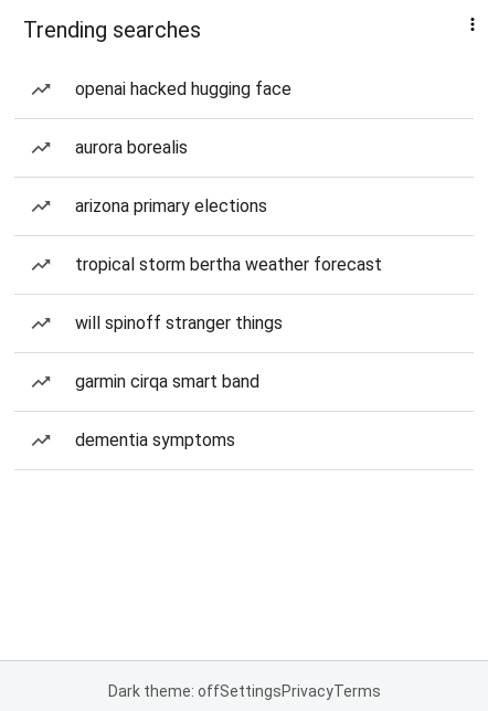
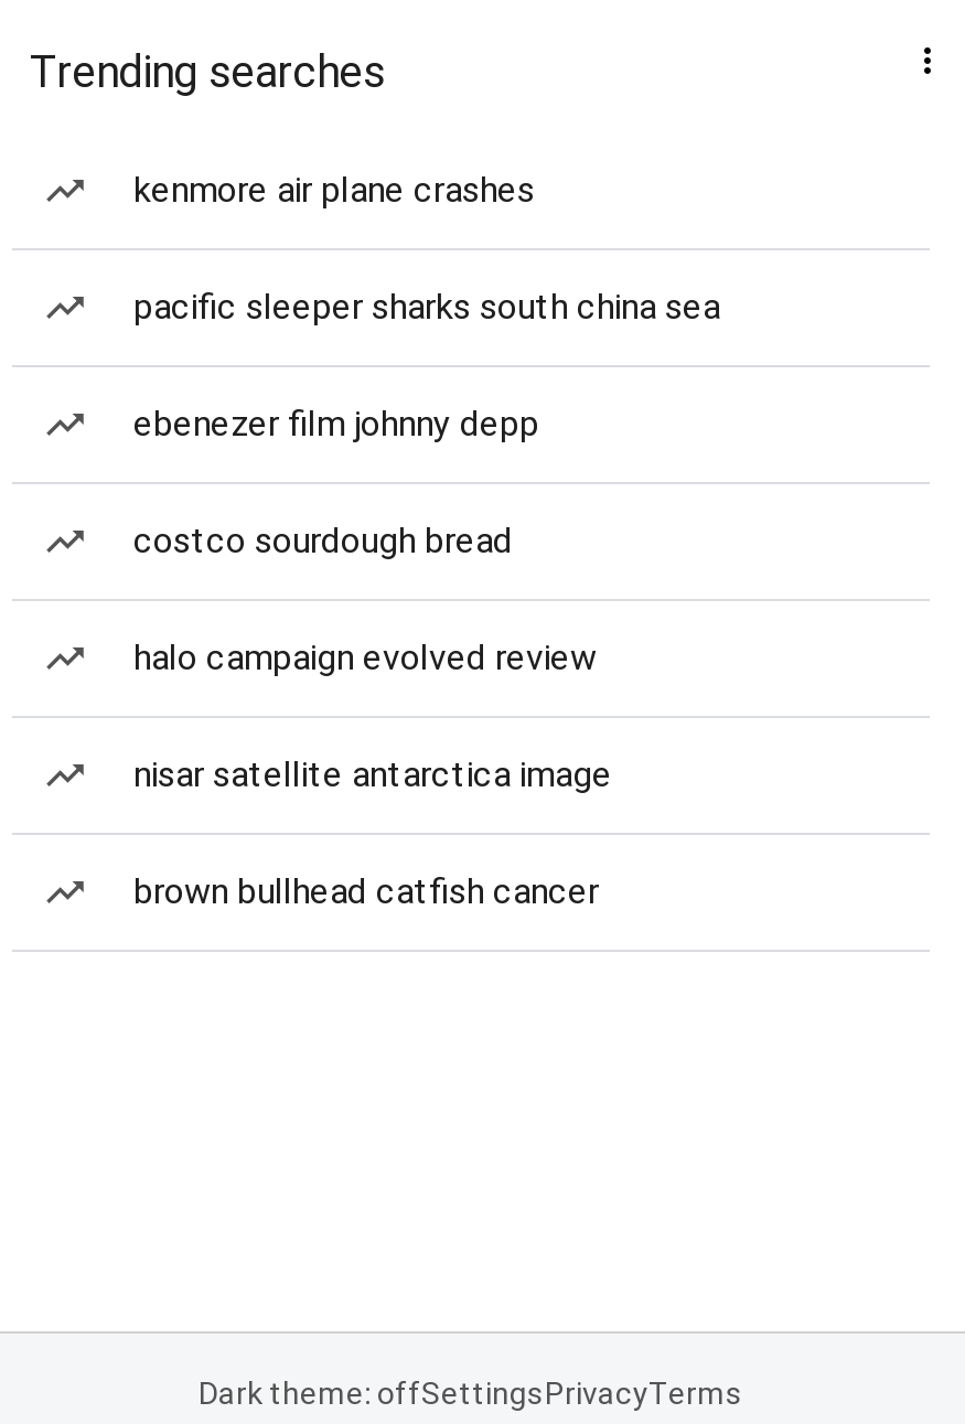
- openai hacked hugging face
+ kenmore air plane crashes

- aurora borealis
+ pacific sleeper sharks south china sea

- arizona primary elections
+ ebenezer film johnny depp

- tropical storm bertha weather forecast
+ costco sourdough bread

- will spinoff stranger things
+ halo campaign evolved review

- garmin cirqa smart band
+ nisar satellite antarctica image

- dementia symptoms
+ brown bullhead catfish cancer
